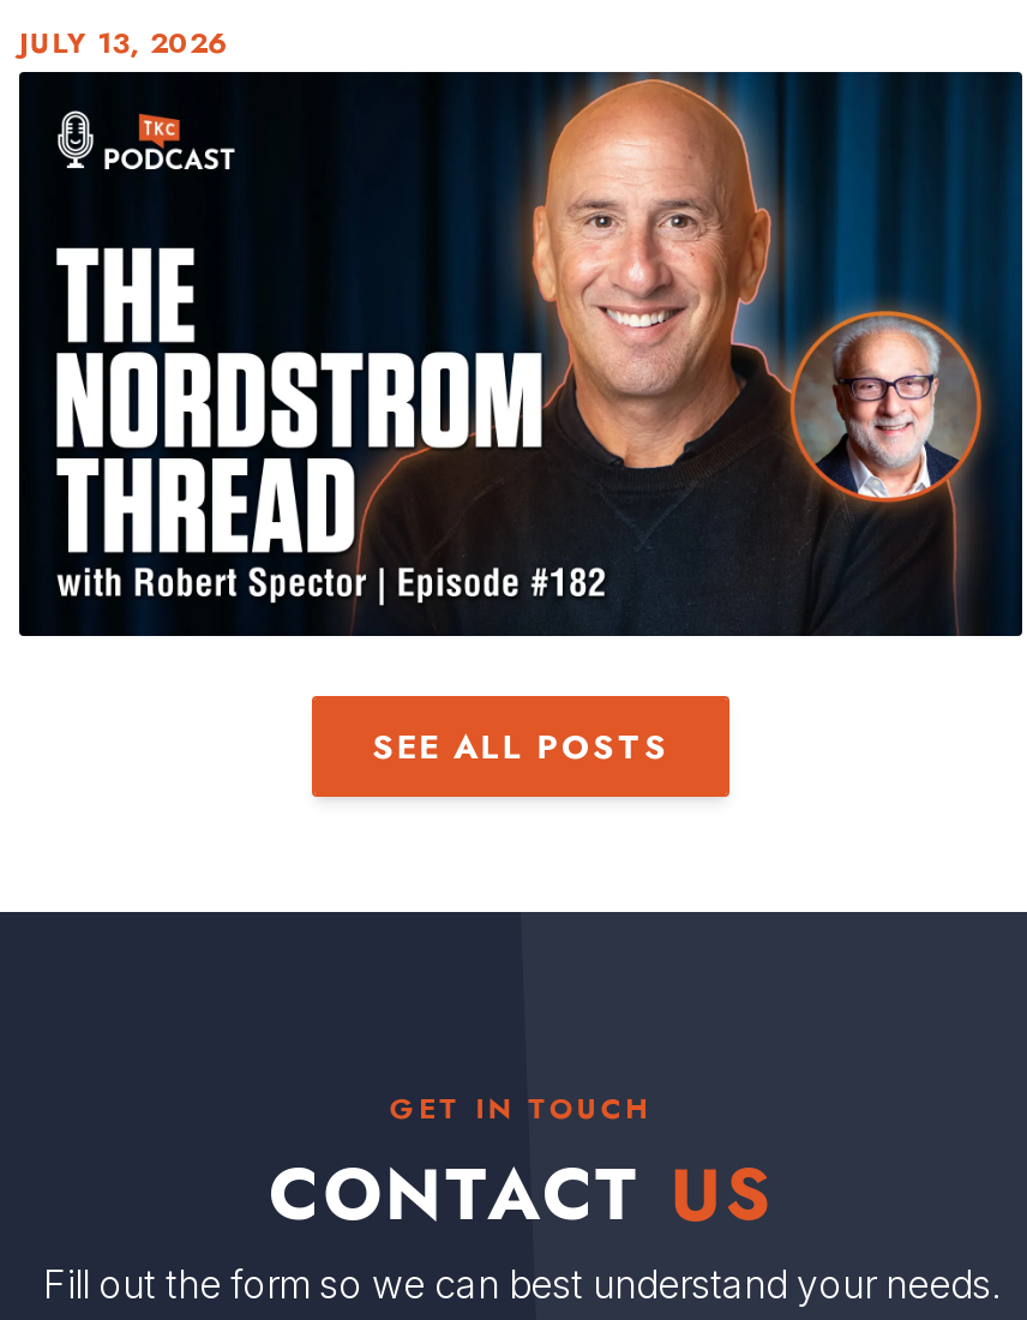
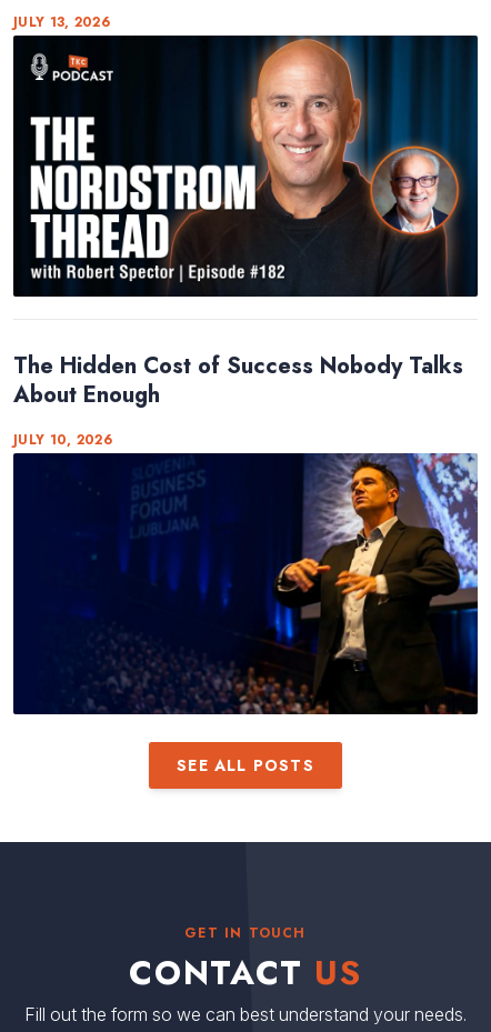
+ The Hidden Cost of Success Nobody Talks
+ About Enough
+ JULY 10, 2026

+ [image]
